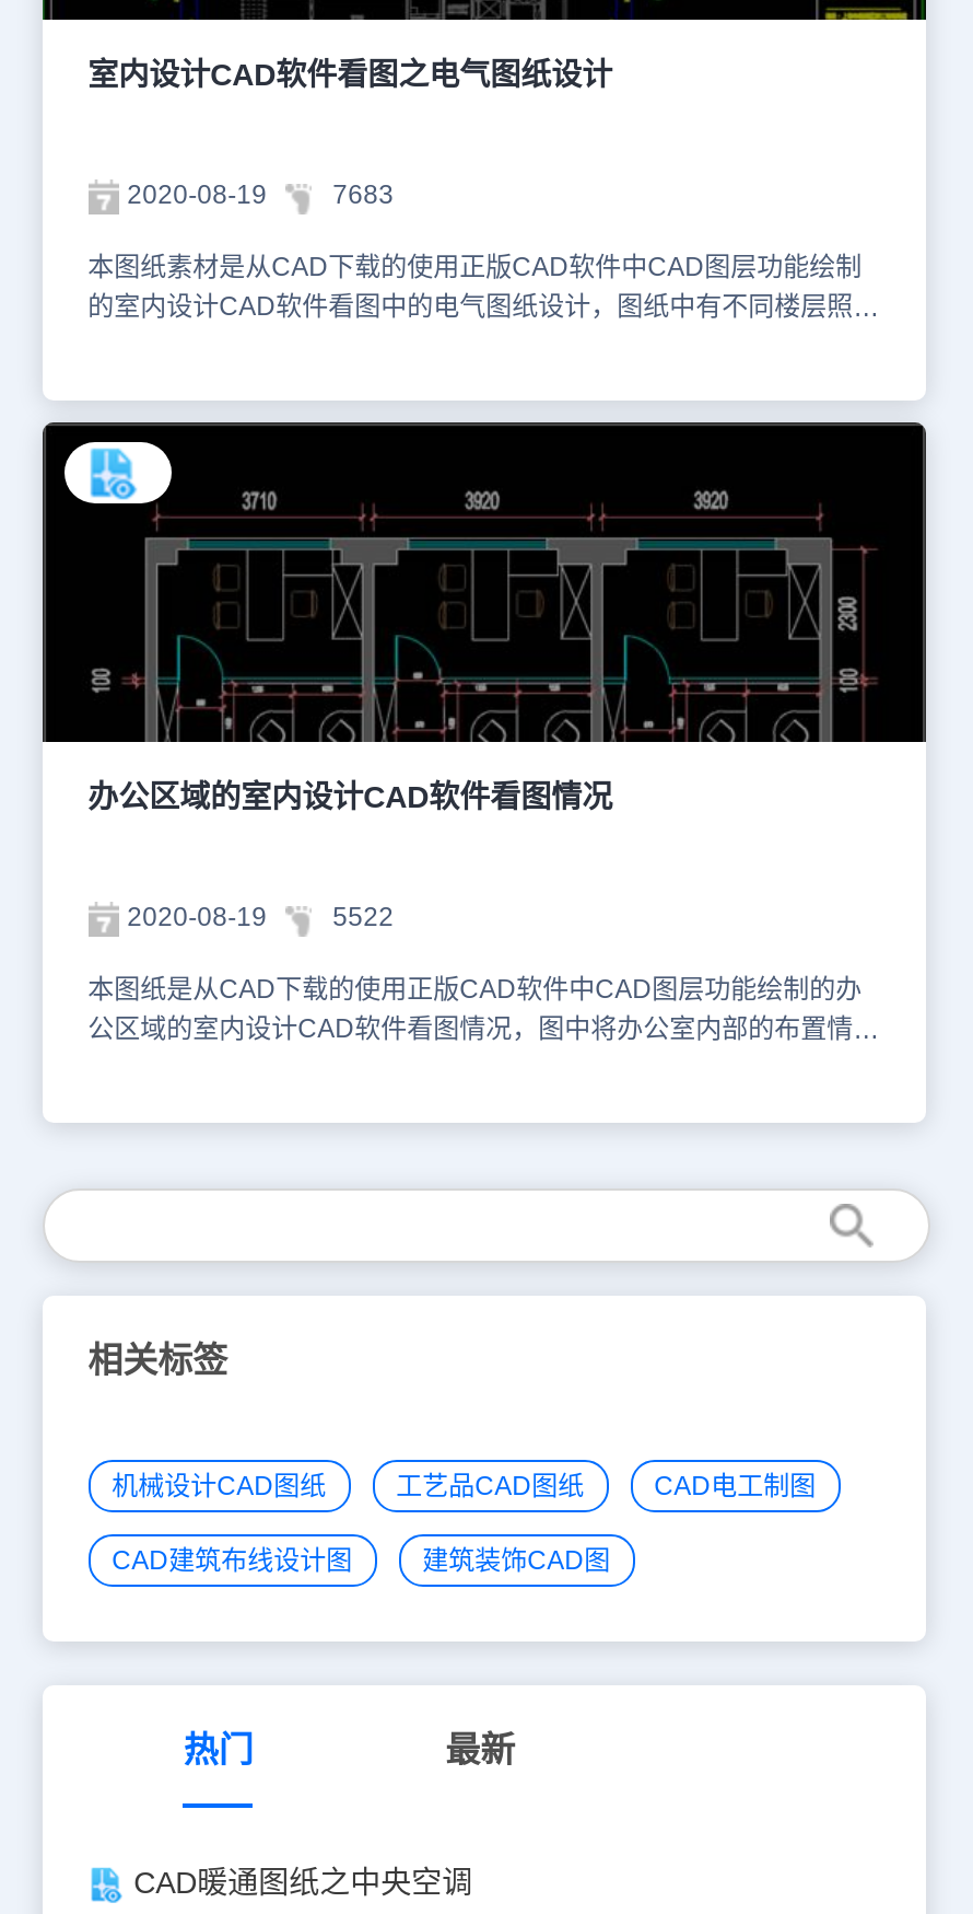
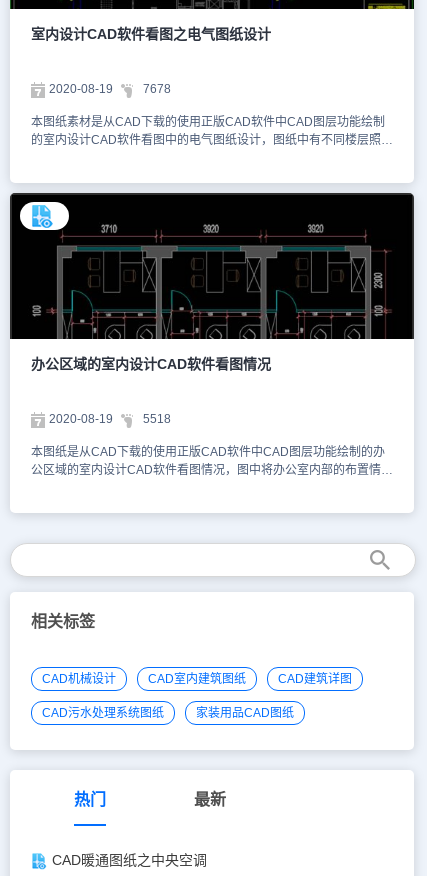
- 7683
+ 7678

- 5522
+ 5518

- 机械设计CAD图纸
- 工艺品CAD图纸
- CAD电工制图
+ CAD机械设计
+ CAD室内建筑图纸
+ CAD建筑详图

- CAD建筑布线设计图
- 建筑装饰CAD图
+ CAD污水处理系统图纸
+ 家装用品CAD图纸
